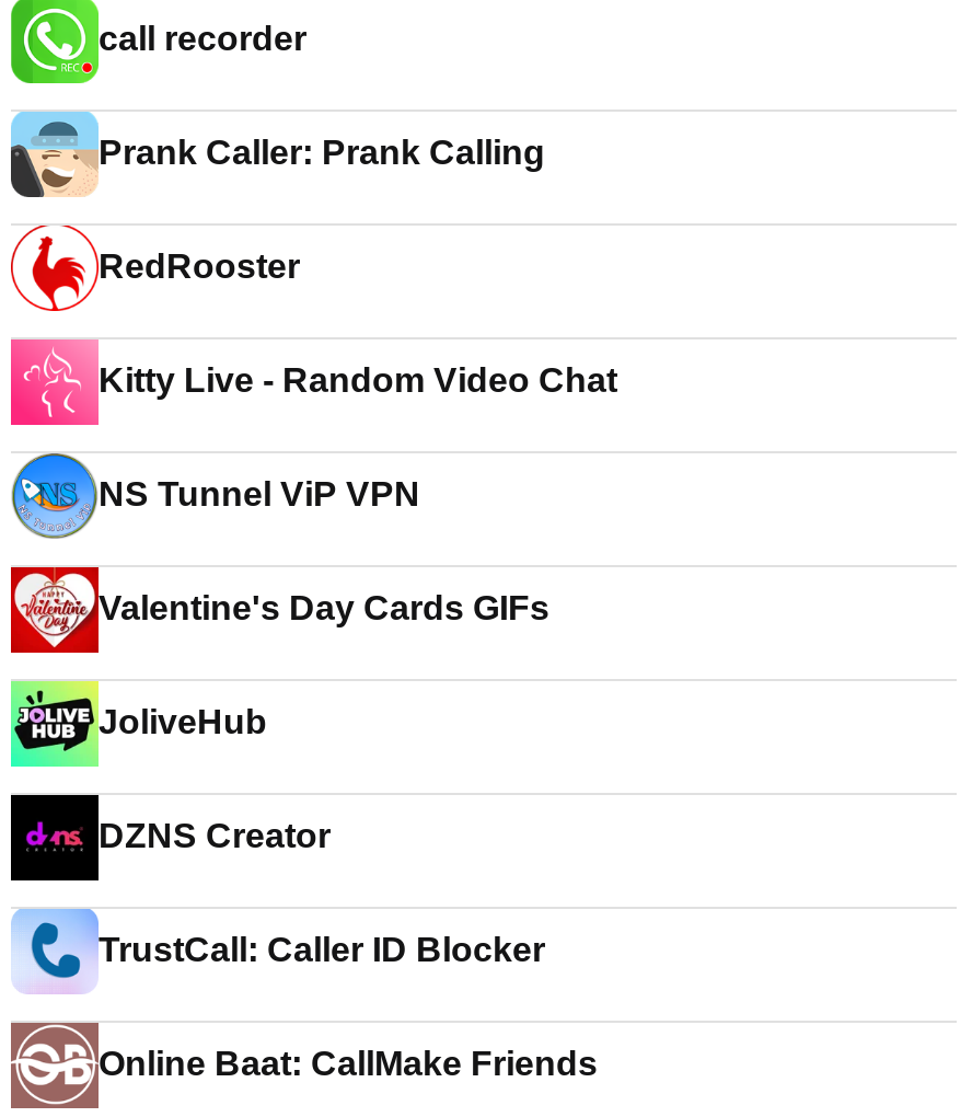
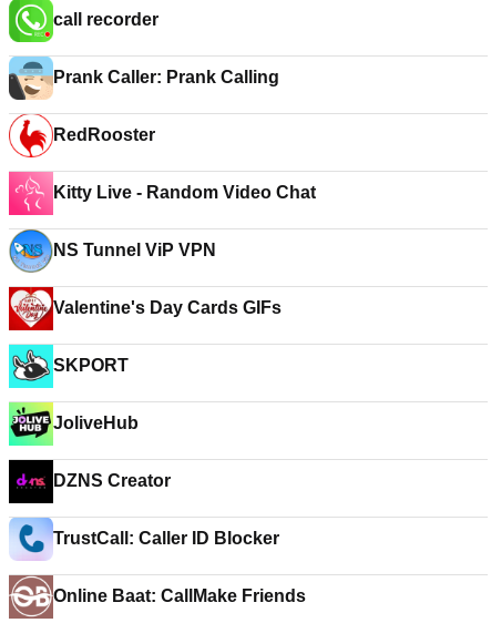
+ [image]
+ SKPORT
